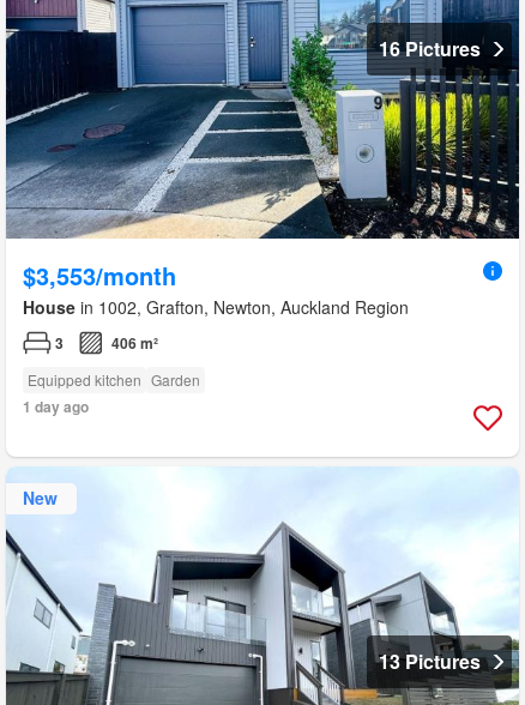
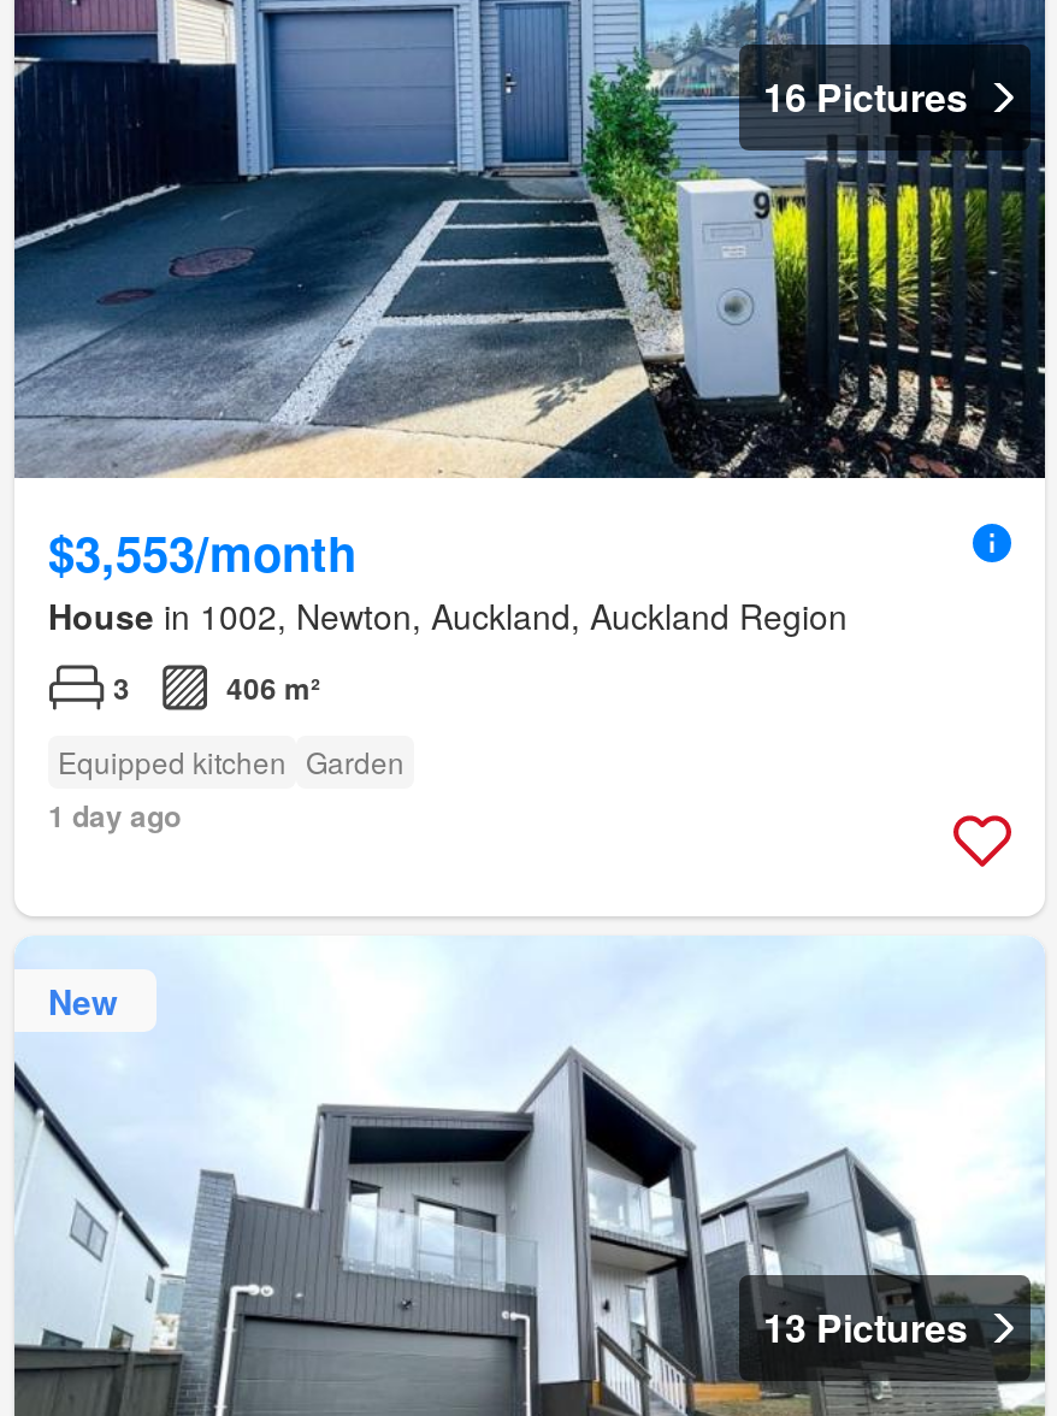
- House in 1002, Grafton, Newton, Auckland Region
+ House in 1002, Newton, Auckland, Auckland Region
